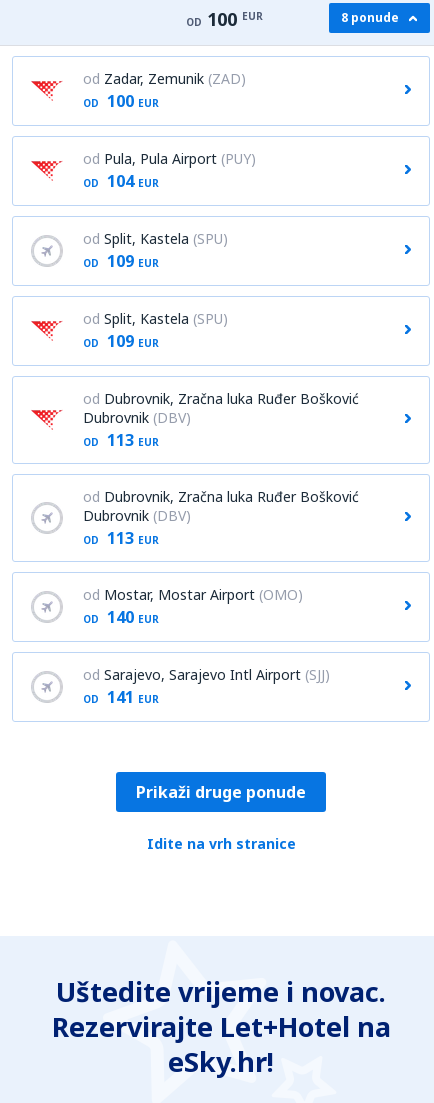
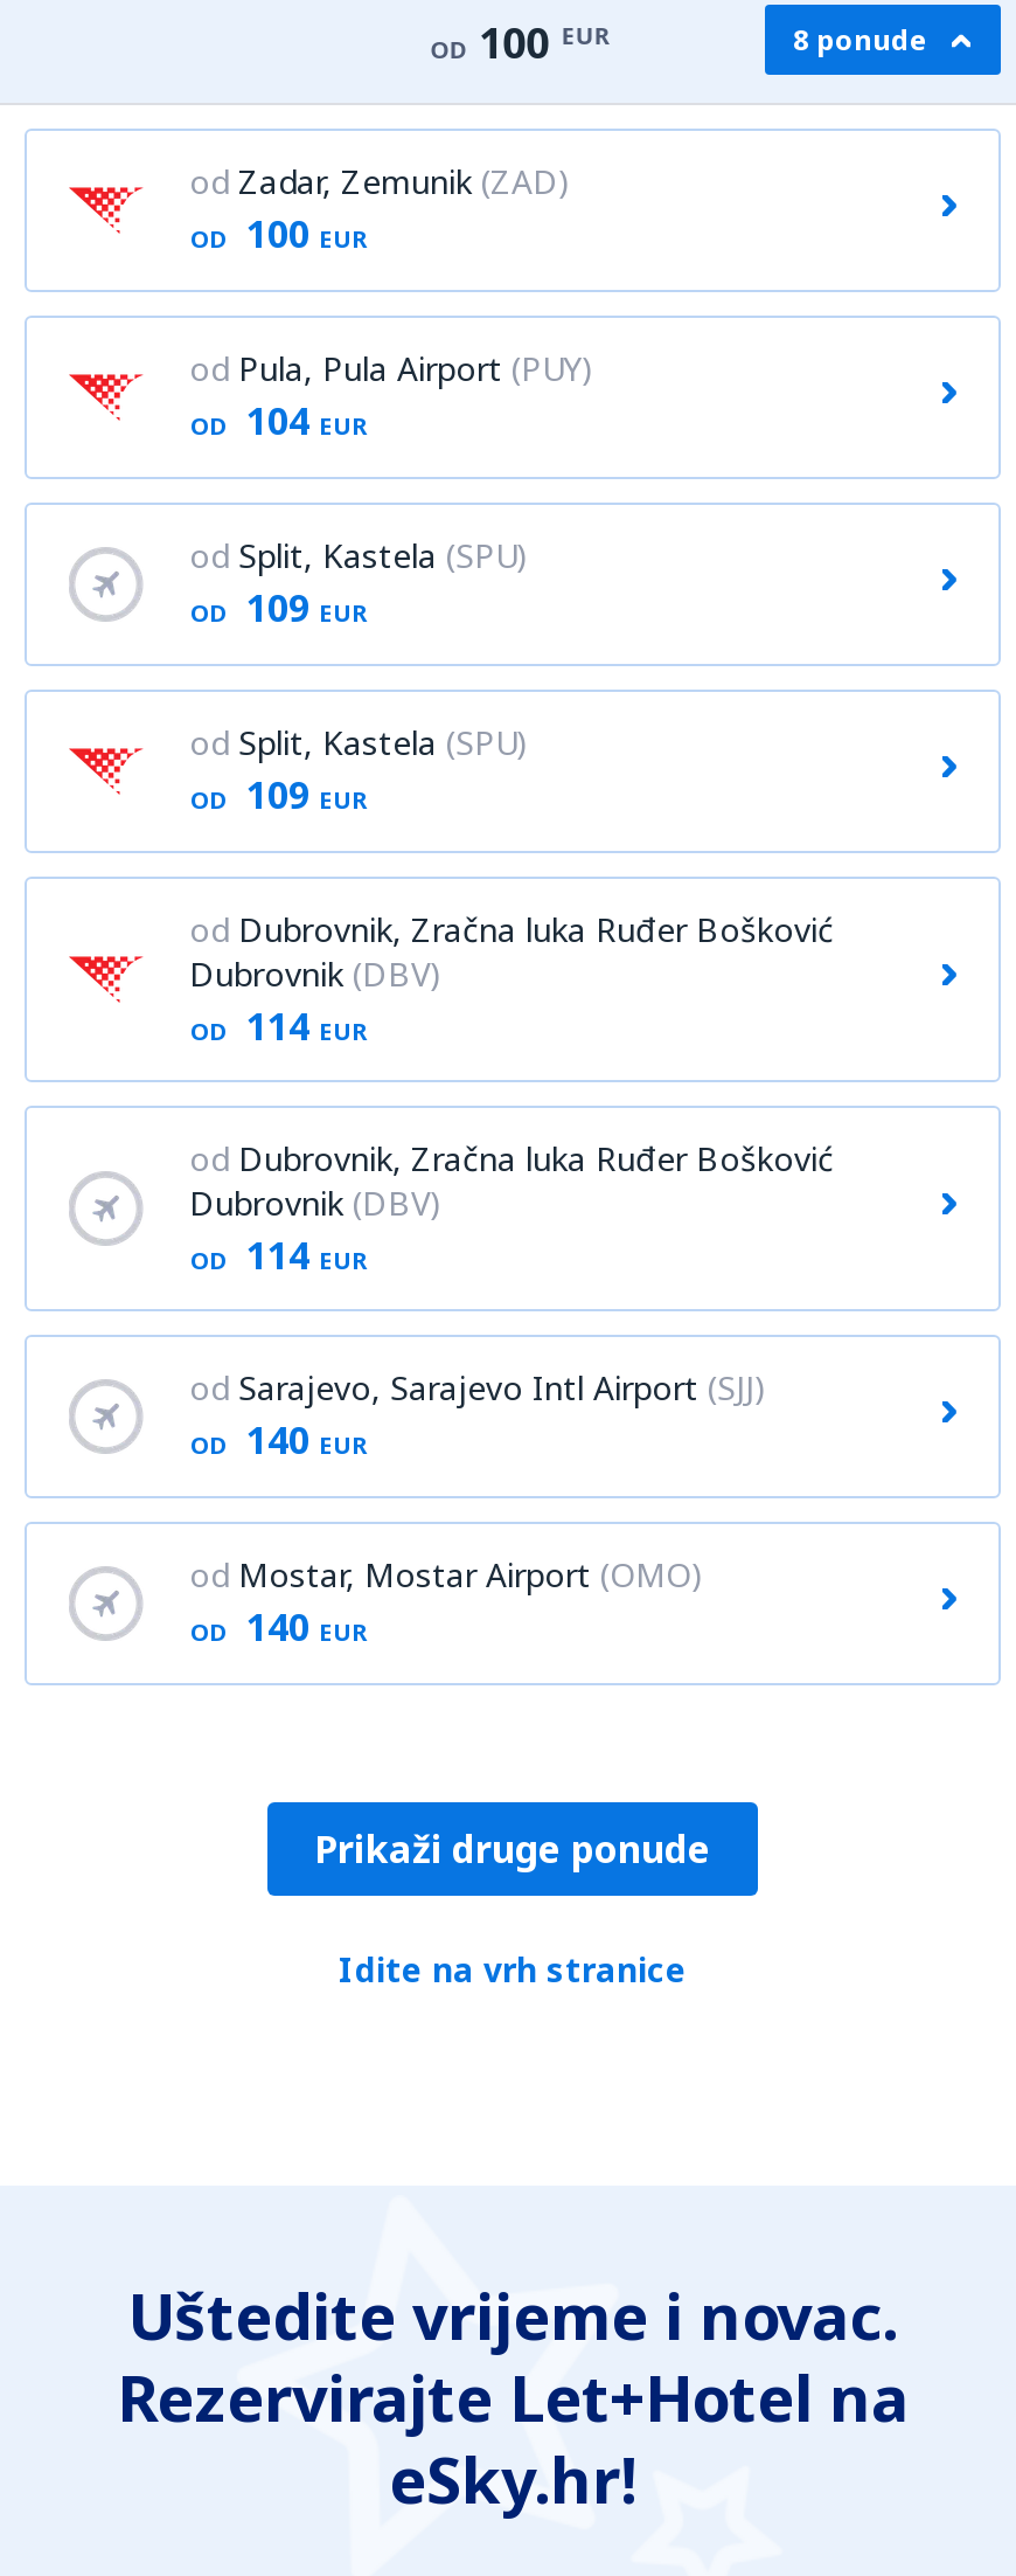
- OD 113 EUR
+ OD 114 EUR

- OD 113 EUR
+ OD 114 EUR
+ OD 140 EUR

moved down: od Mostar, Mostar Airport (OMO) | OD 140 EUR

moved up: od Sarajevo, Sarajevo Intl Airport (SJJ)

- OD 141 EUR
